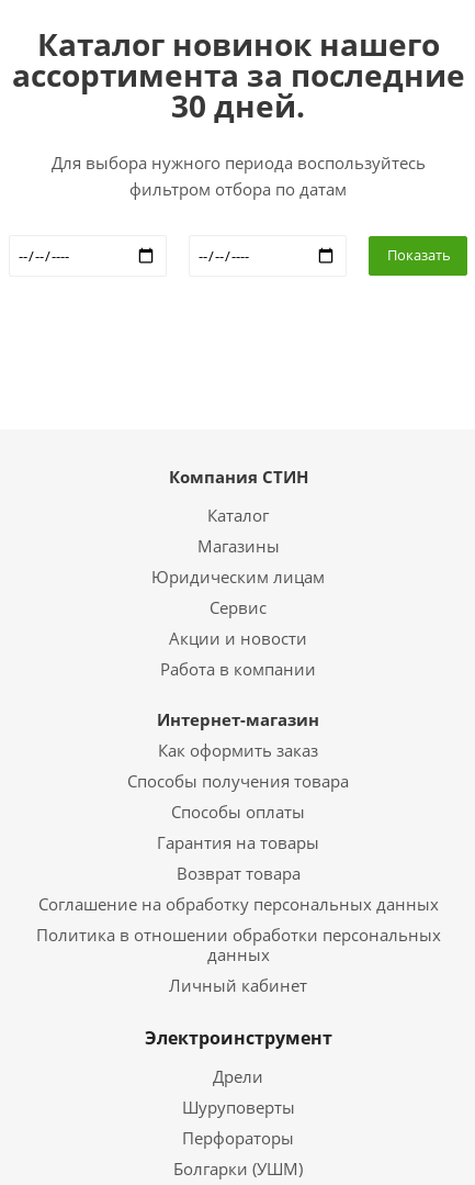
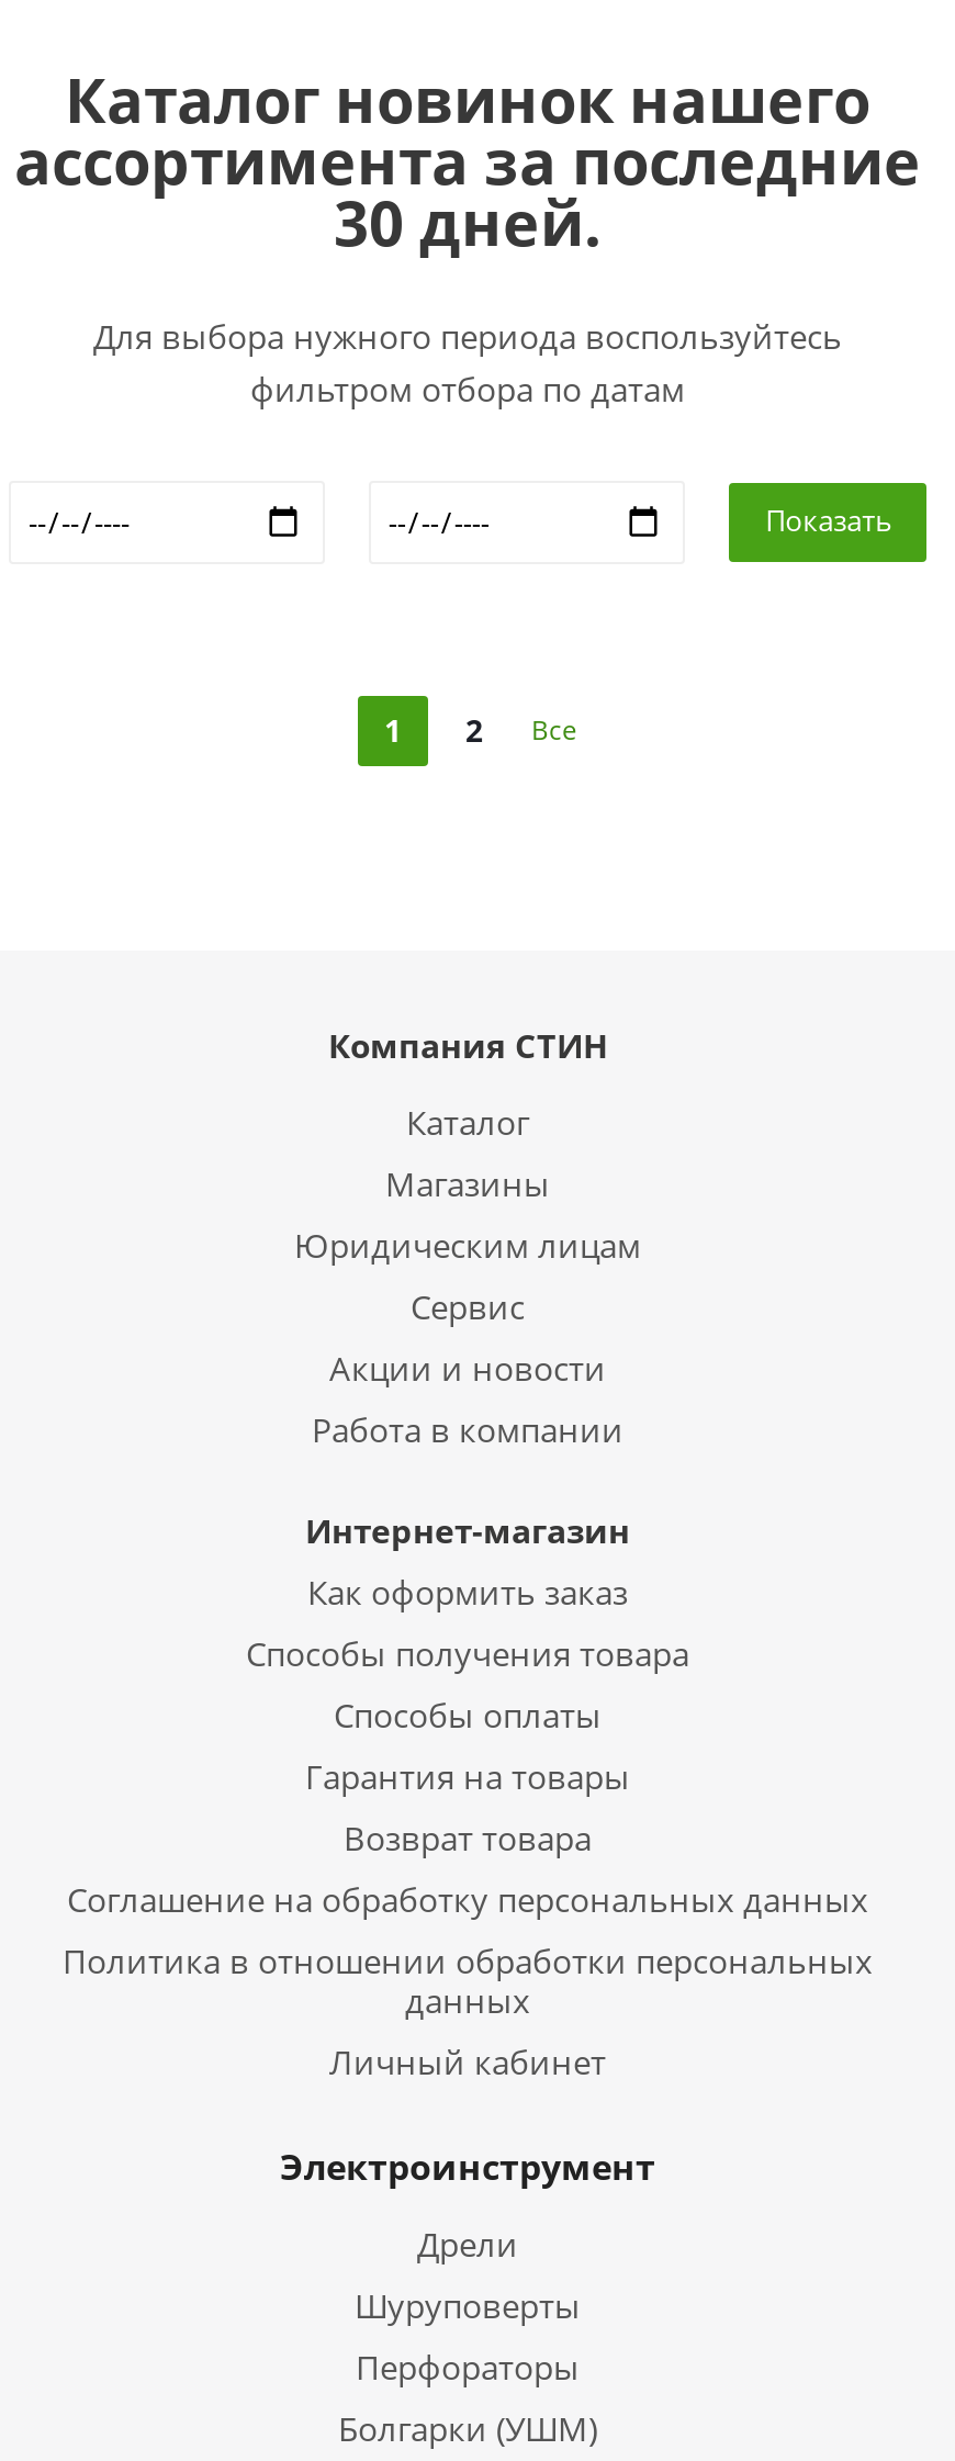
+ 1
+ 2
+ Все
